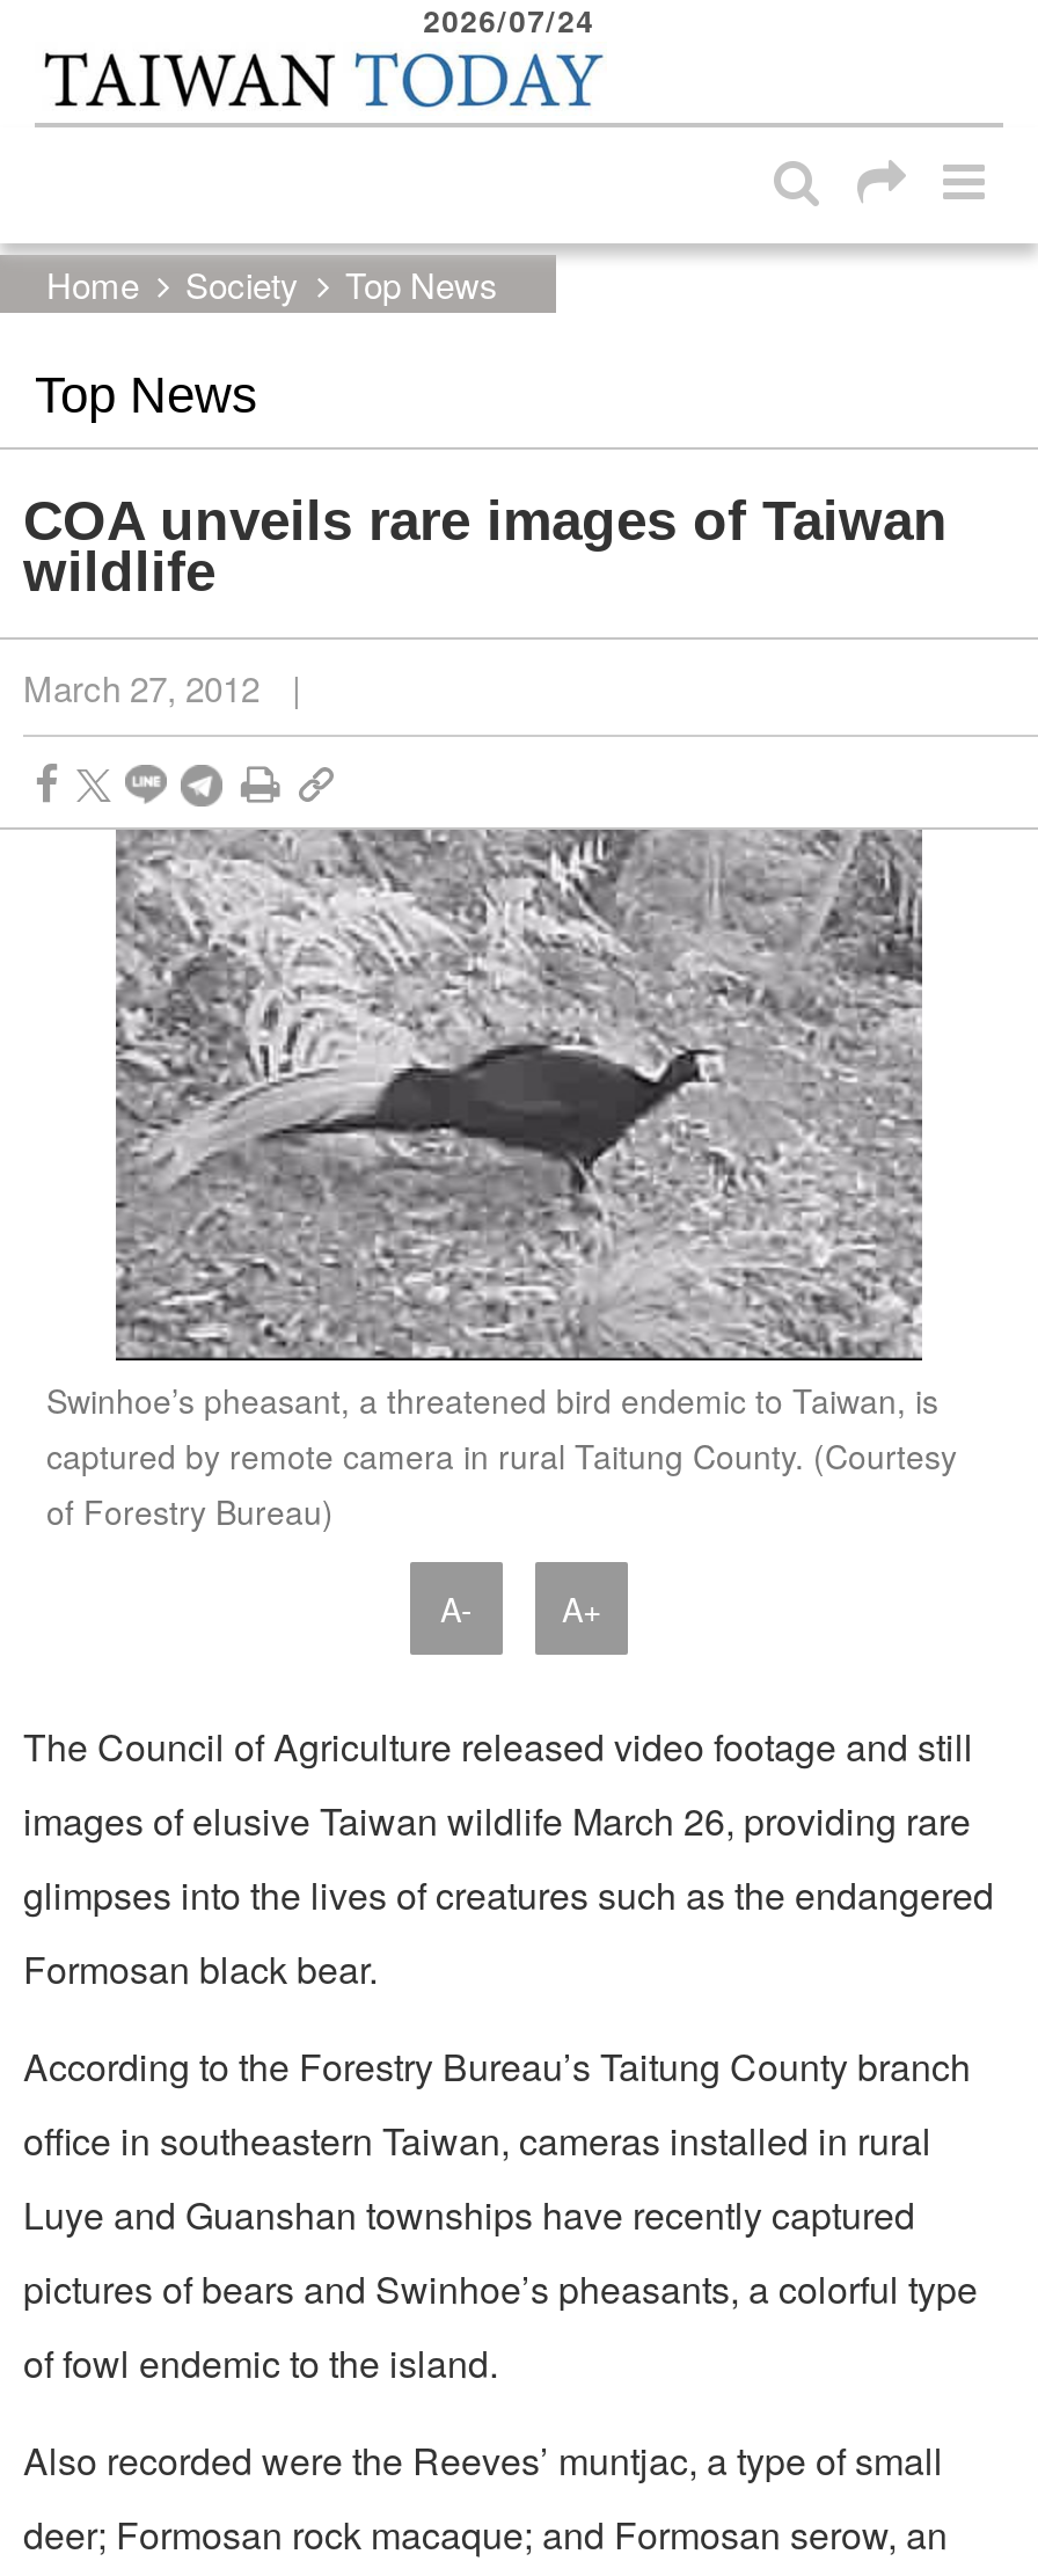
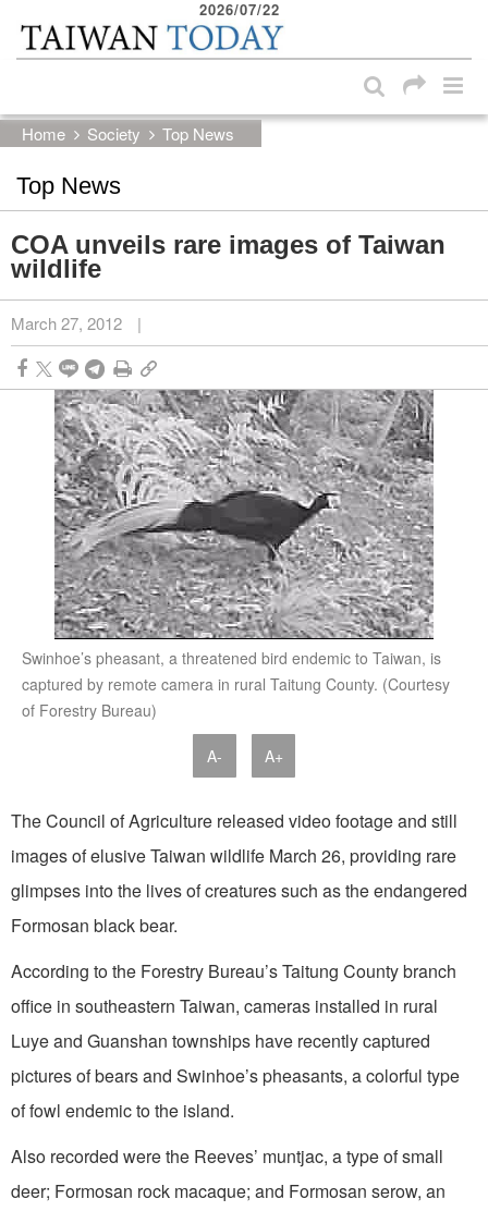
- 2026/07/24
+ 2026/07/22
